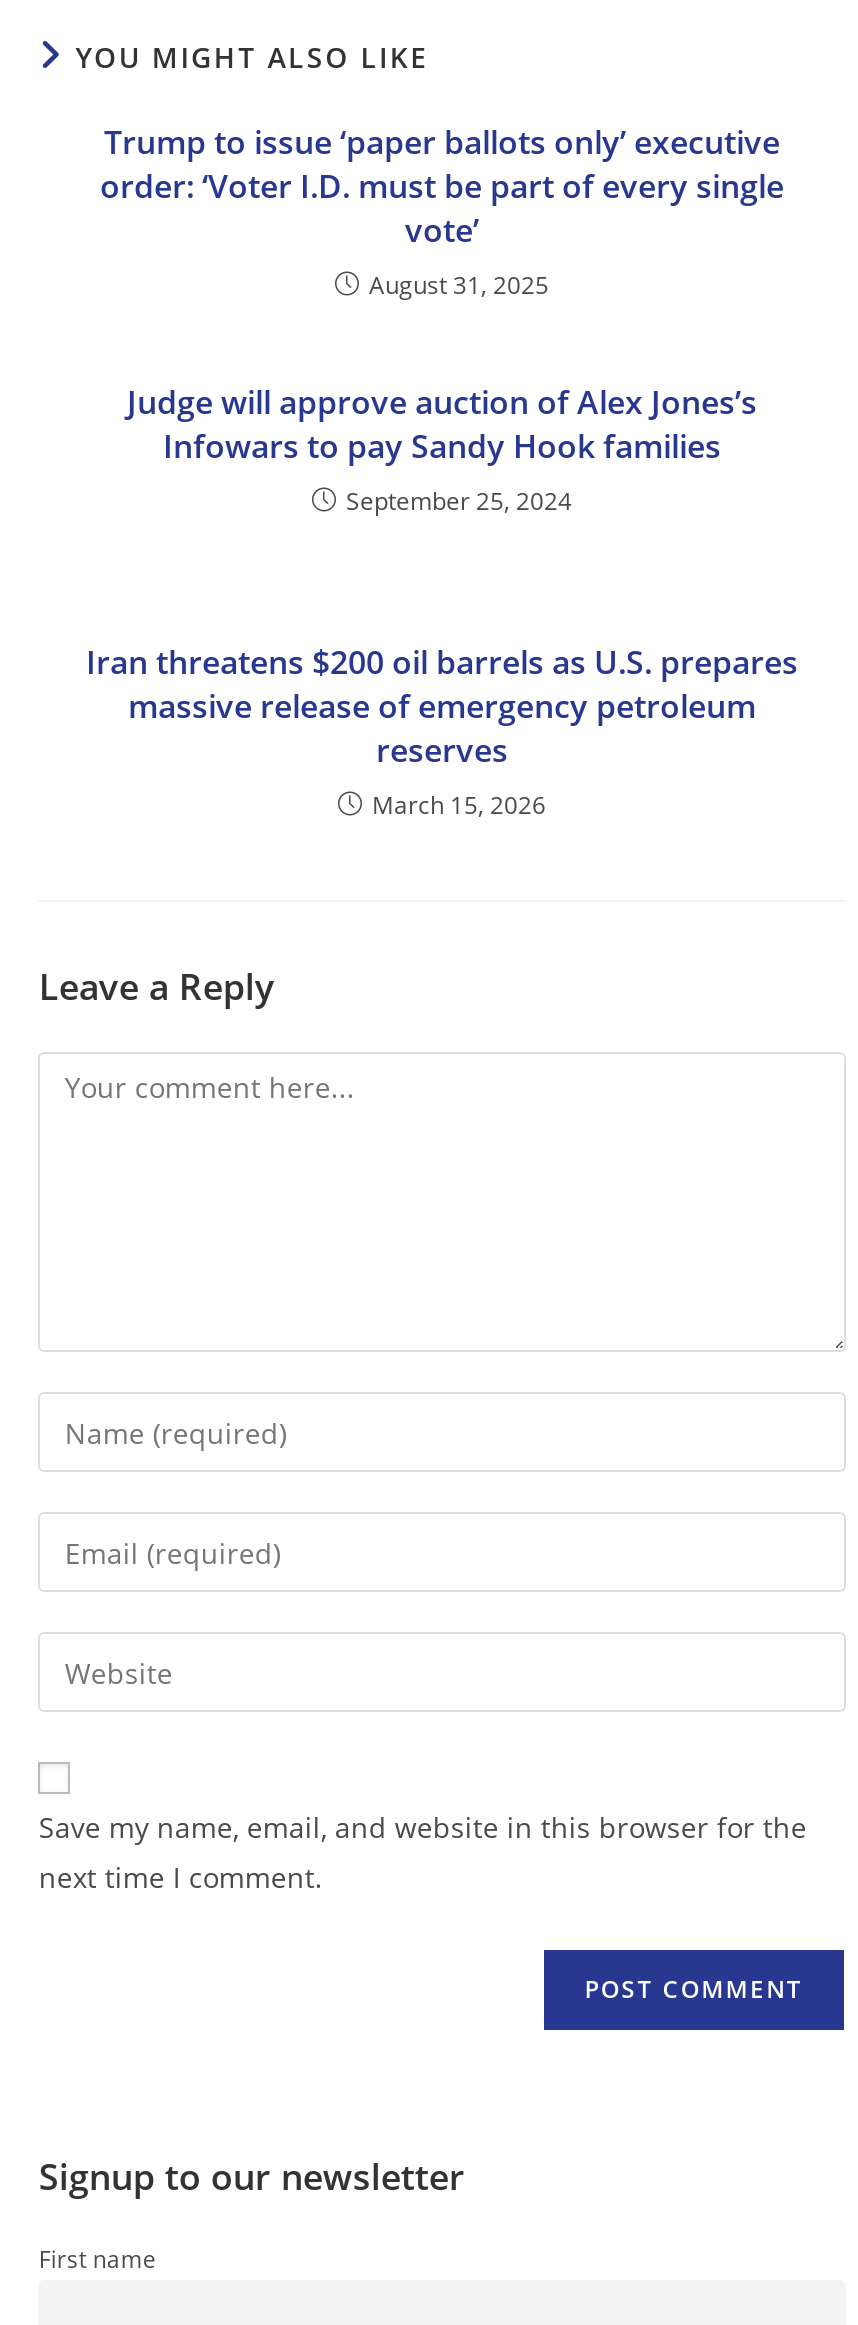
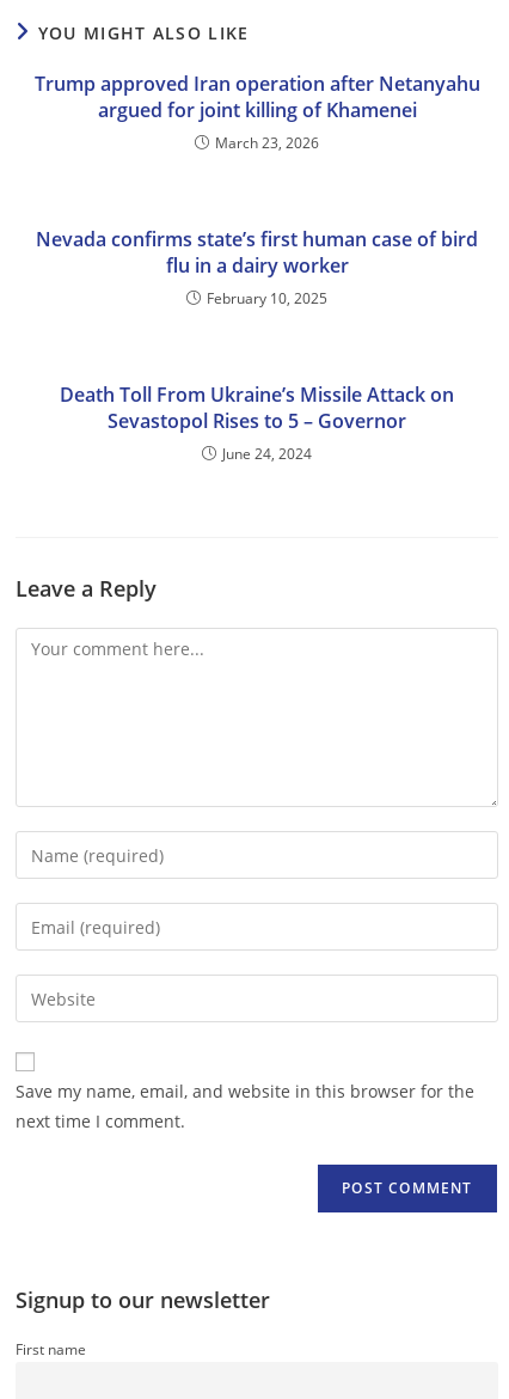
- Trump to issue ‘paper ballots only’ executive
- order: ‘Voter I.D. must be part of every single
- vote’
- August 31, 2025
+ Trump approved Iran operation after Netanyahu
+ argued for joint killing of Khamenei
+ March 23, 2026

- Judge will approve auction of Alex Jones’s
- Infowars to pay Sandy Hook families
- September 25, 2024
+ Nevada confirms state’s first human case of bird
+ flu in a dairy worker
+ February 10, 2025

- Iran threatens $200 oil barrels as U.S. prepares
- massive release of emergency petroleum
- reserves
- March 15, 2026
+ Death Toll From Ukraine’s Missile Attack on
+ Sevastopol Rises to 5 – Governor
+ June 24, 2024
